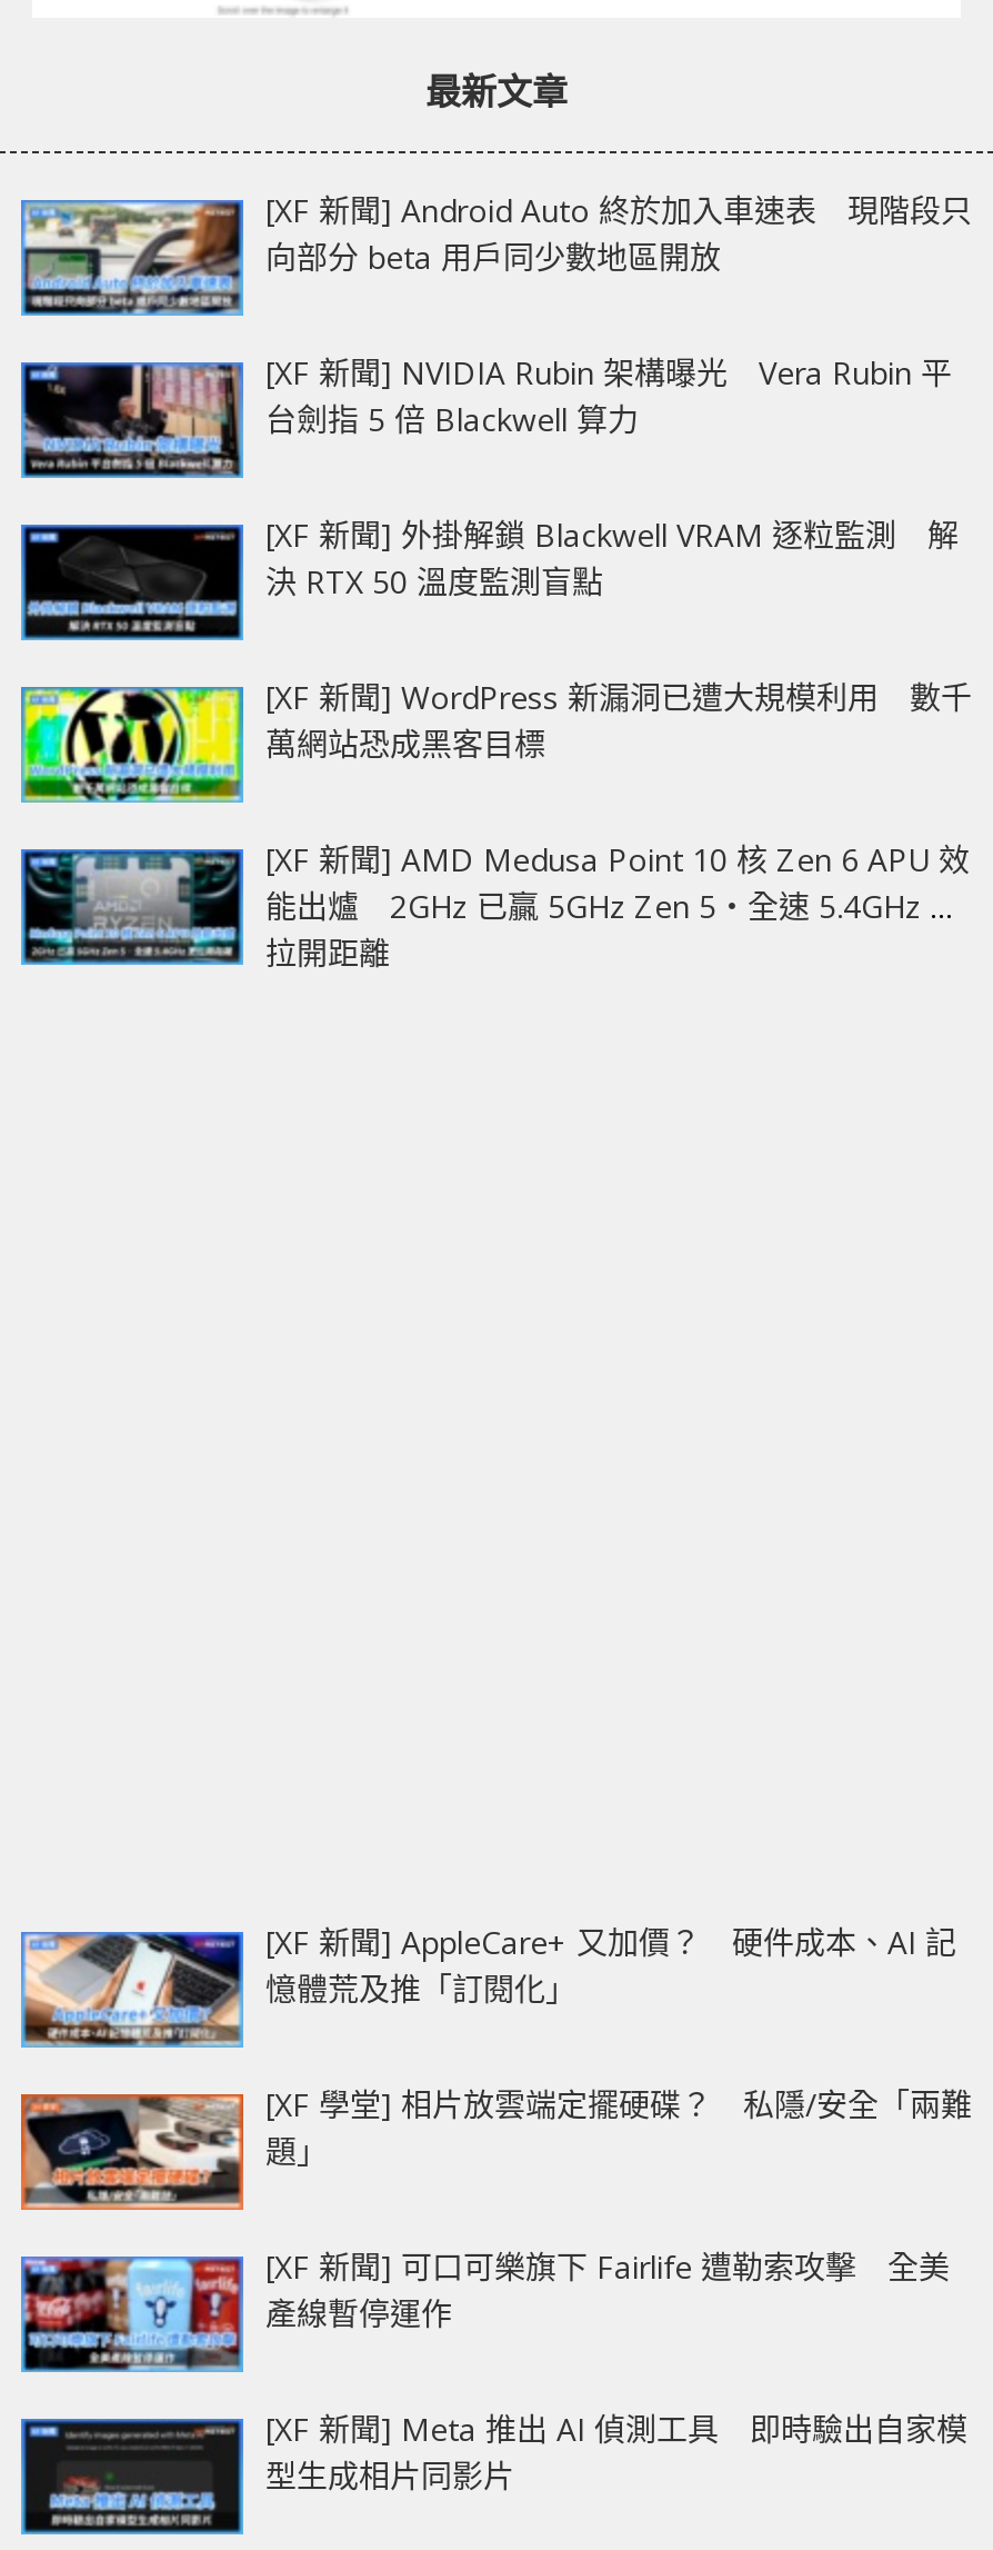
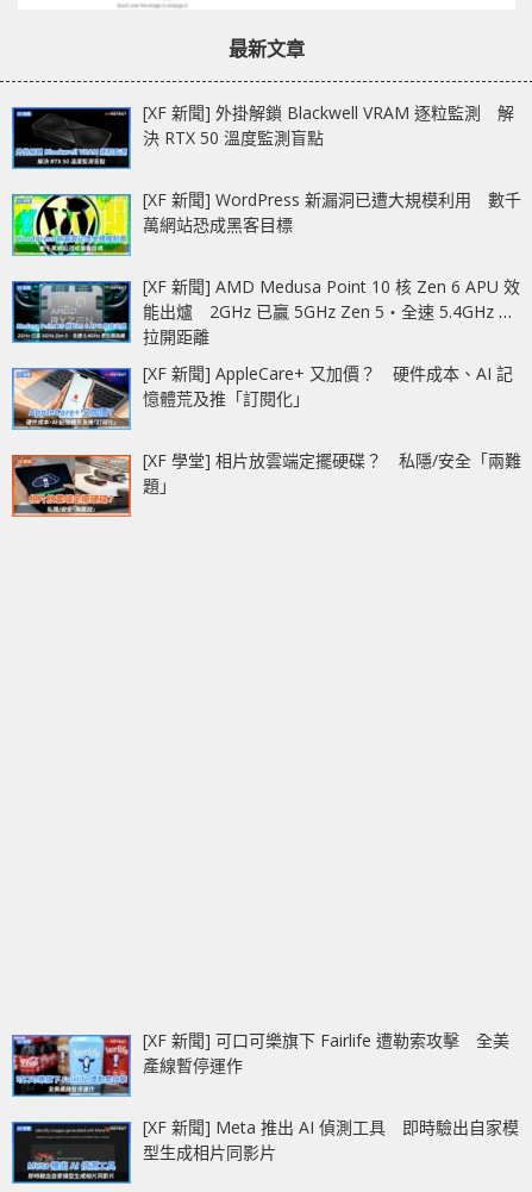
- [image]
- [XF 新聞] Android Auto 終於加入車速表 現階段只
- 向部分 beta 用戶同少數地區開放
- [XF 新聞] NVIDIA Rubin 架構曝光 Vera Rubin 平
- 台劍指 5 倍 Blackwell 算力

- [image]

moved up: [image] | [XF 新聞] AppleCare+ 又加價？ 硬件成本、AI 記 | 憶體荒及推「訂閱化」 | [XF 學堂] 相片放雲端定擺硬碟？ 私隱/安全「兩難 | 題」
